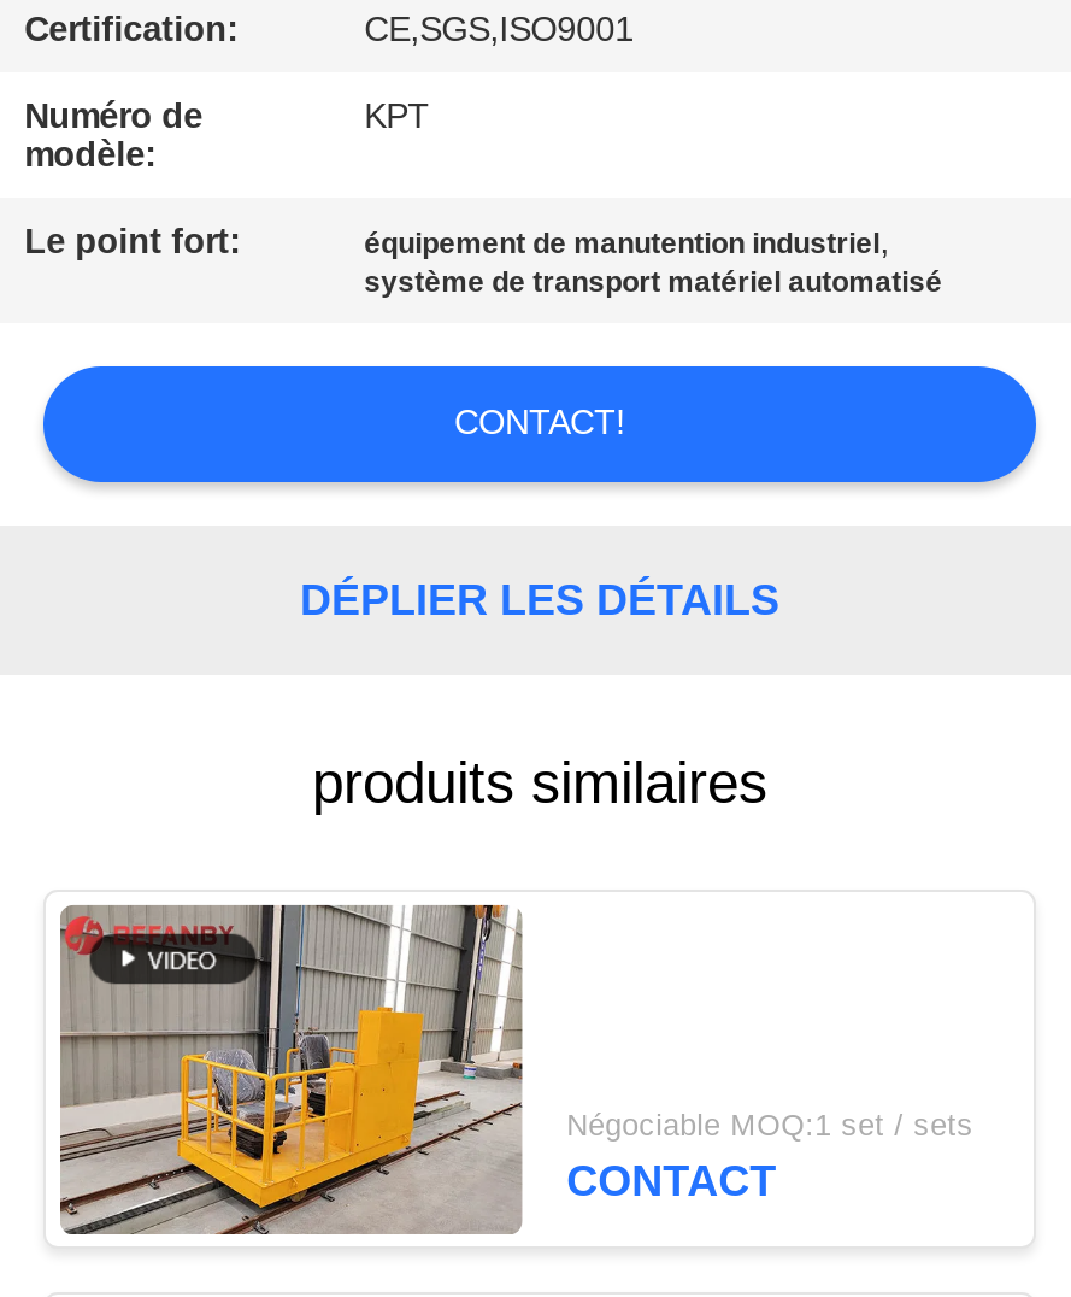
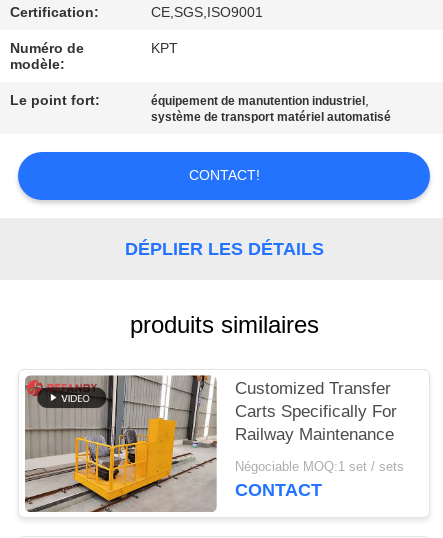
+ Customized Transfer
+ Carts Specifically For
+ Railway Maintenance
